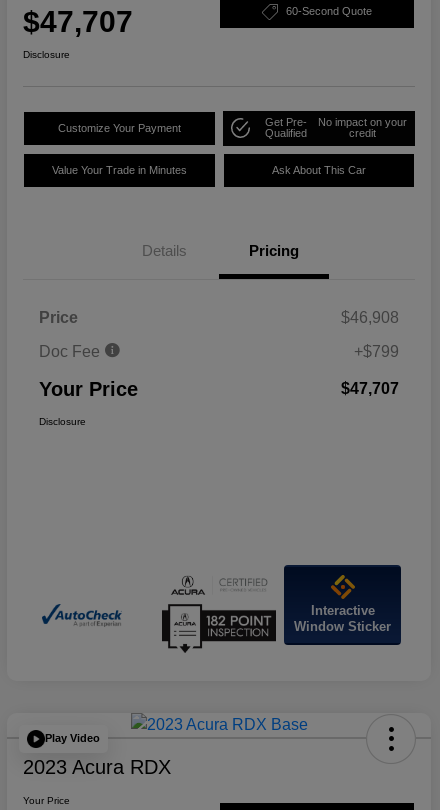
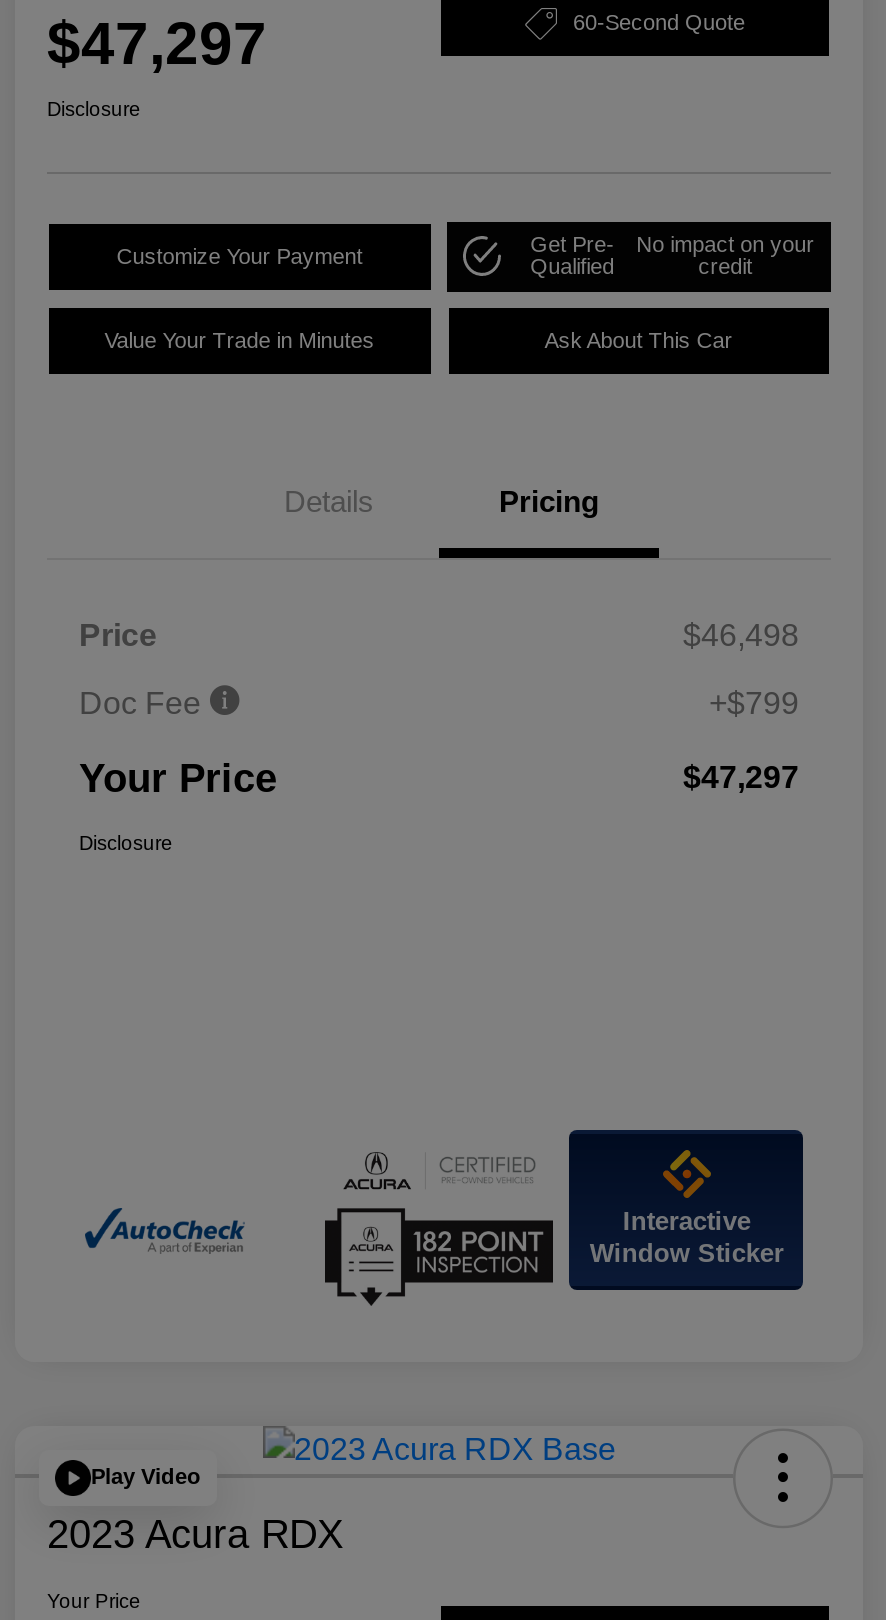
- $47,707
+ $47,297

- $46,908
+ $46,498

- $47,707
+ $47,297
